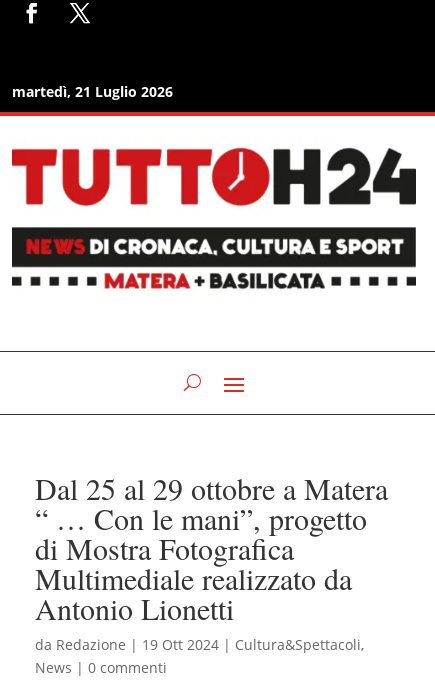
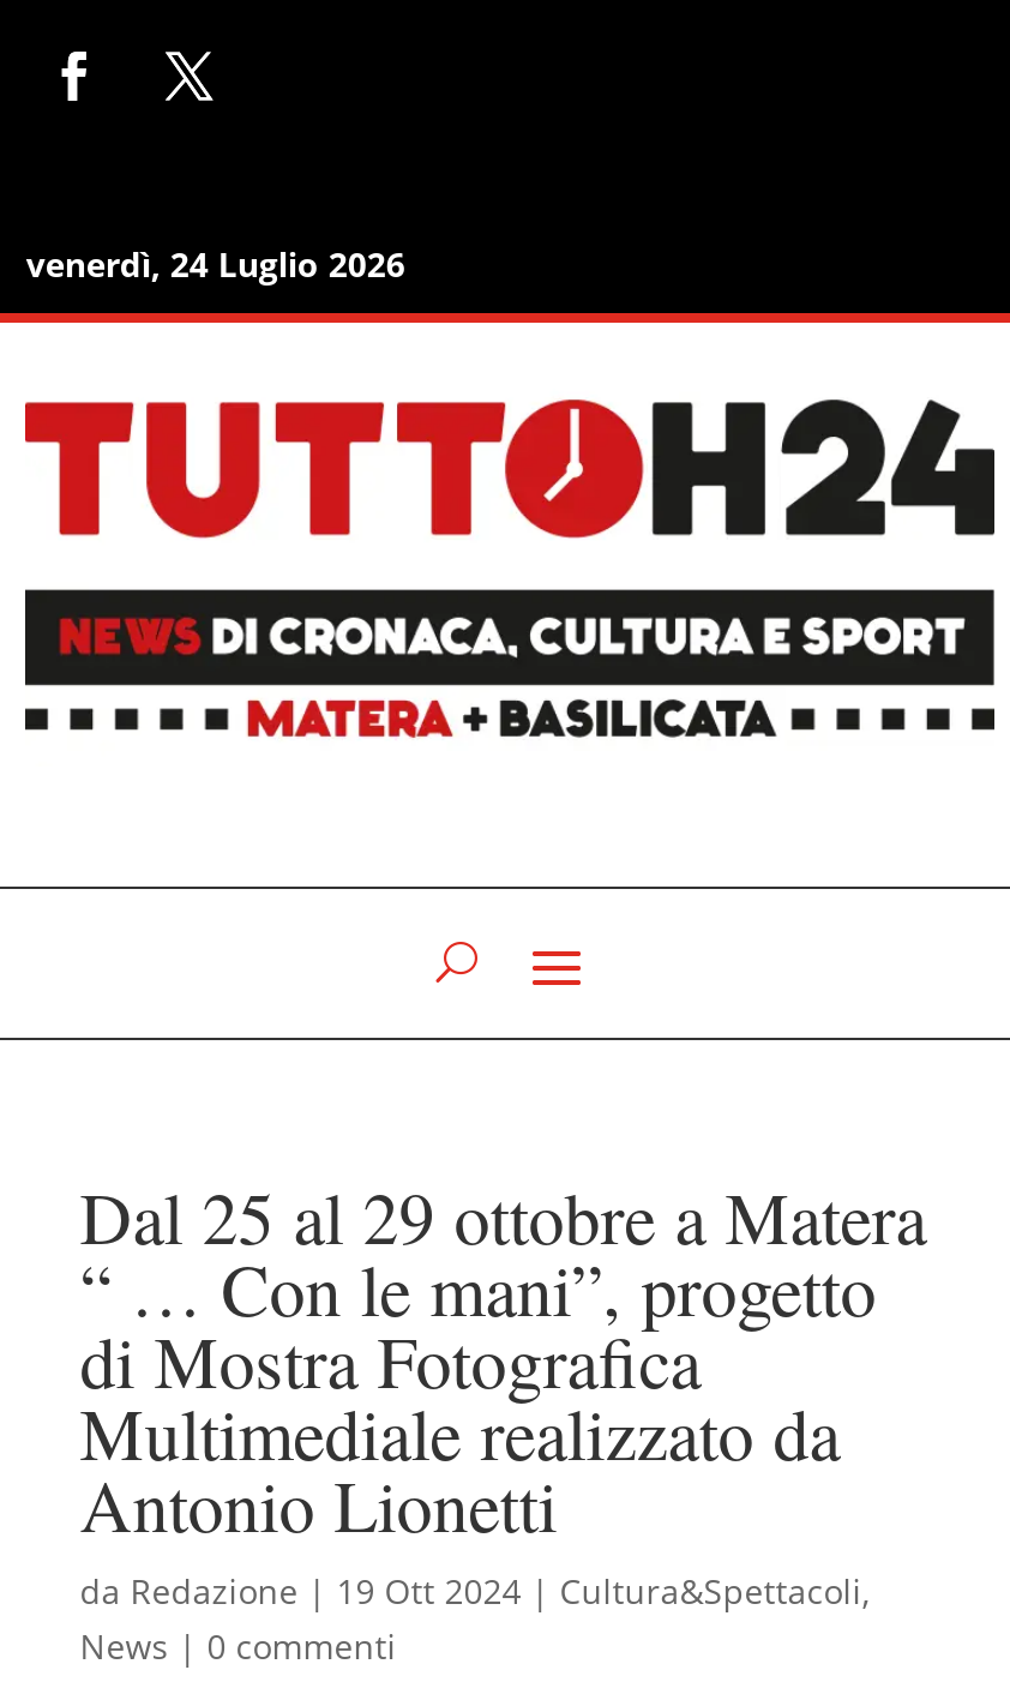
- martedì, 21 Luglio 2026
+ venerdì, 24 Luglio 2026
